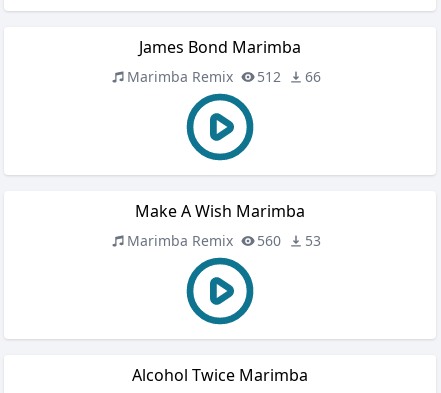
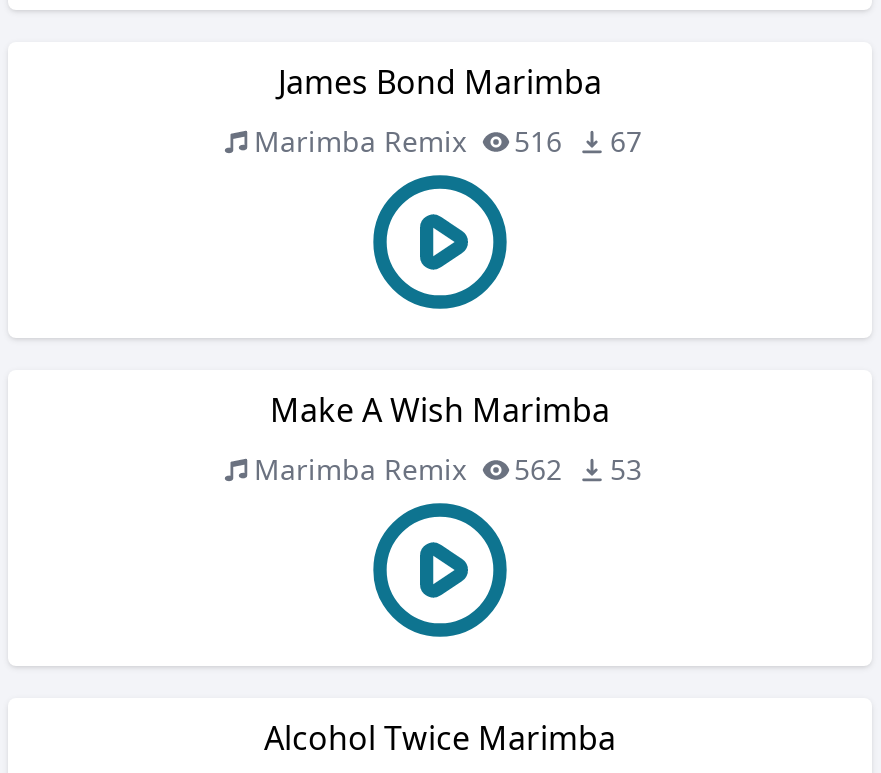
- 512
+ 516

- 66
+ 67

- Marimba Remix 560 53
+ Marimba Remix 562 53
